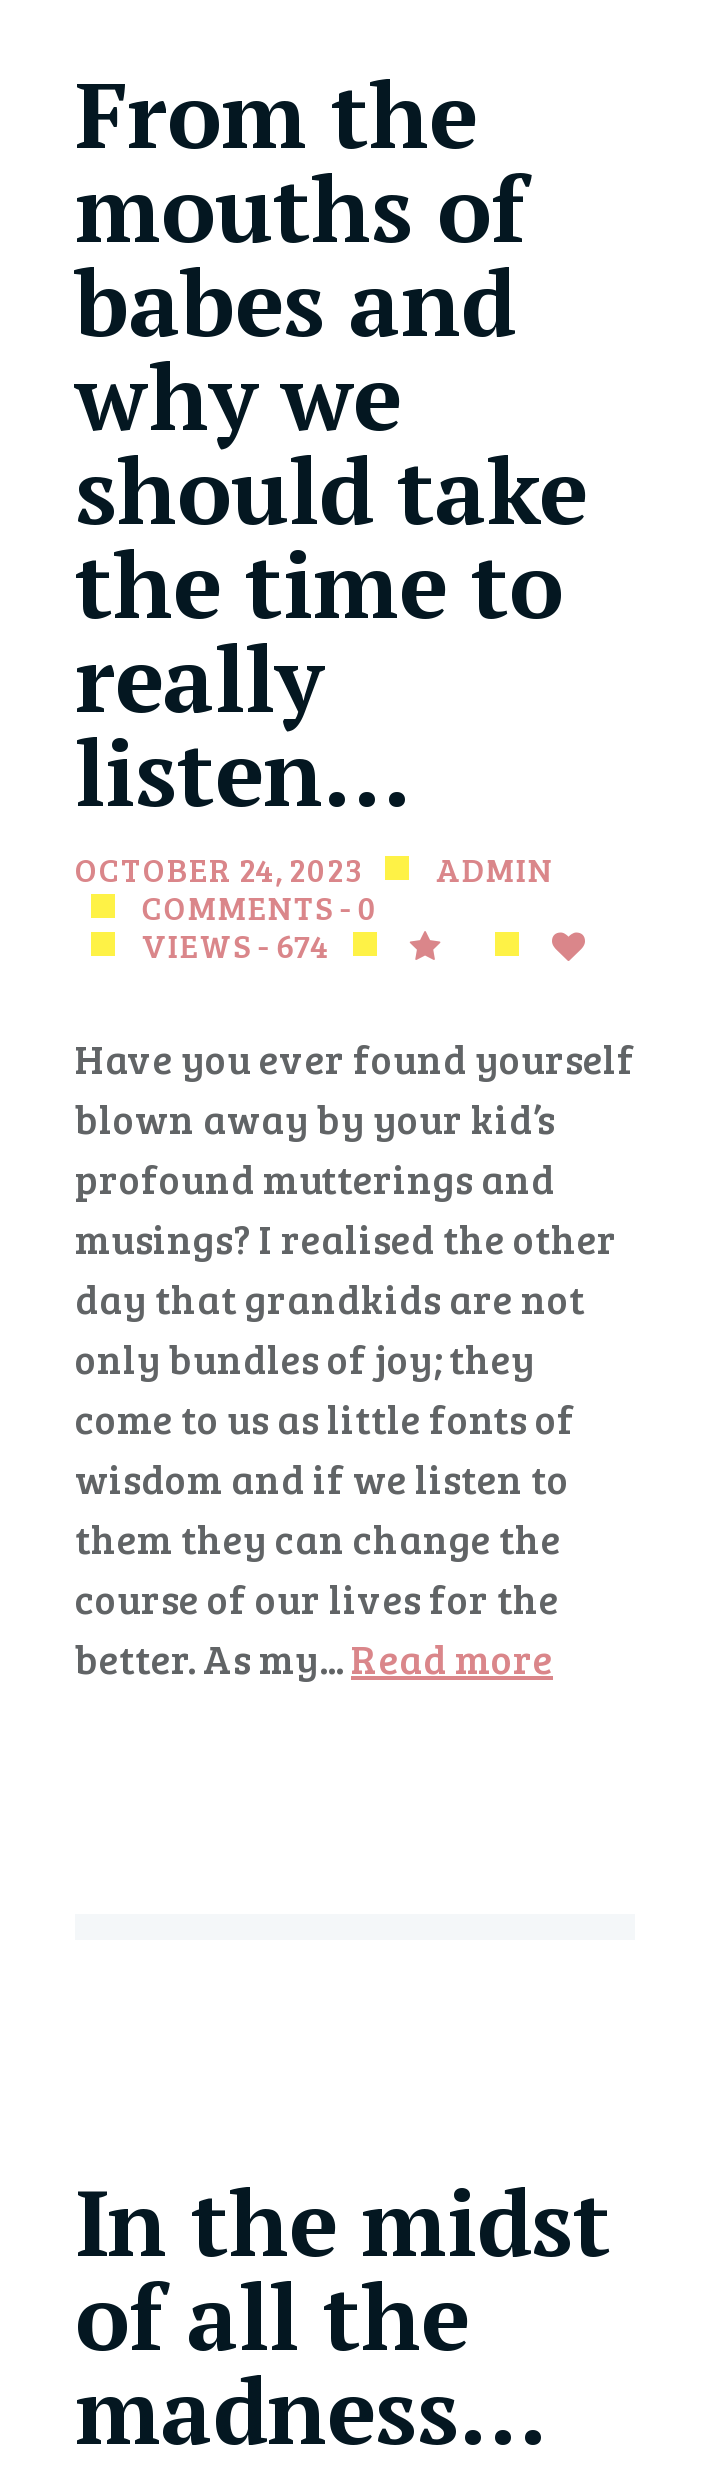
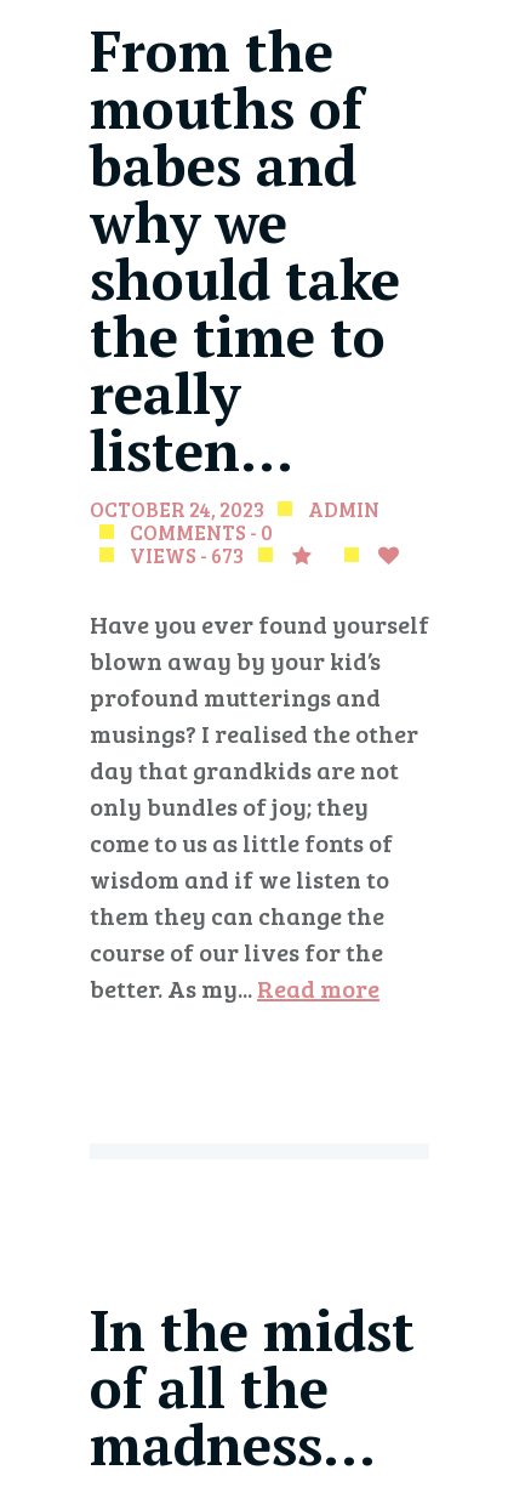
- VIEWS - 674
+ VIEWS - 673
